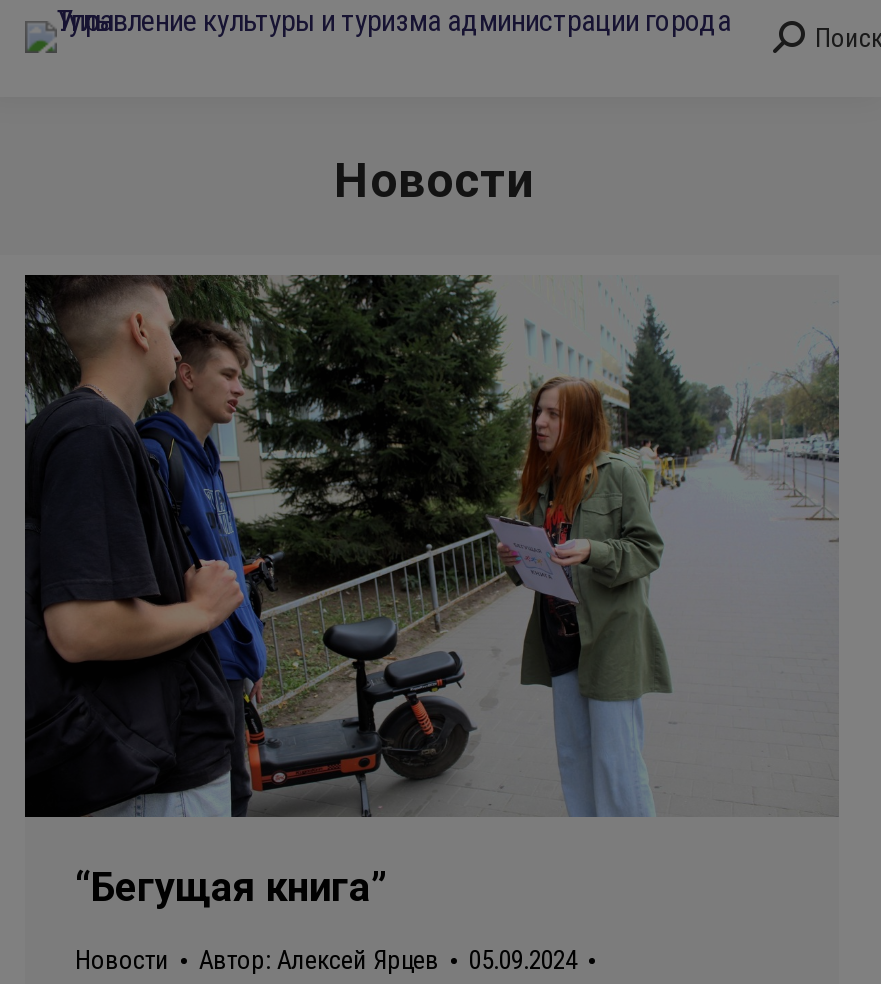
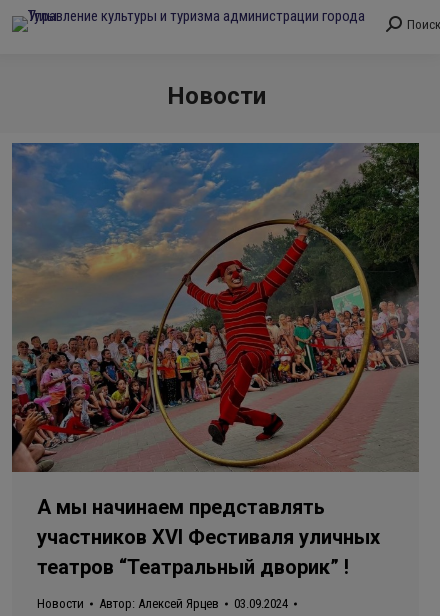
- [image]
- “Бегущая книга”
+ [image]
+ А мы начинаем представлять
+ участников XVI Фестиваля уличных
+ театров “Театральный дворик” !

- Новости Автор: Алексей Ярцев 05.09.2024
+ Новости Автор: Алексей Ярцев 03.09.2024
